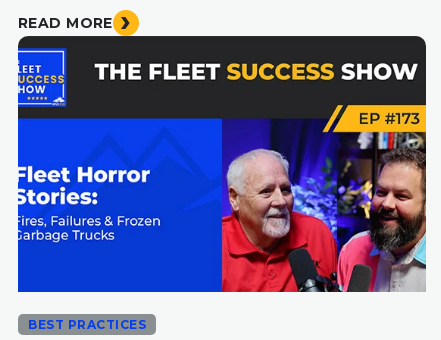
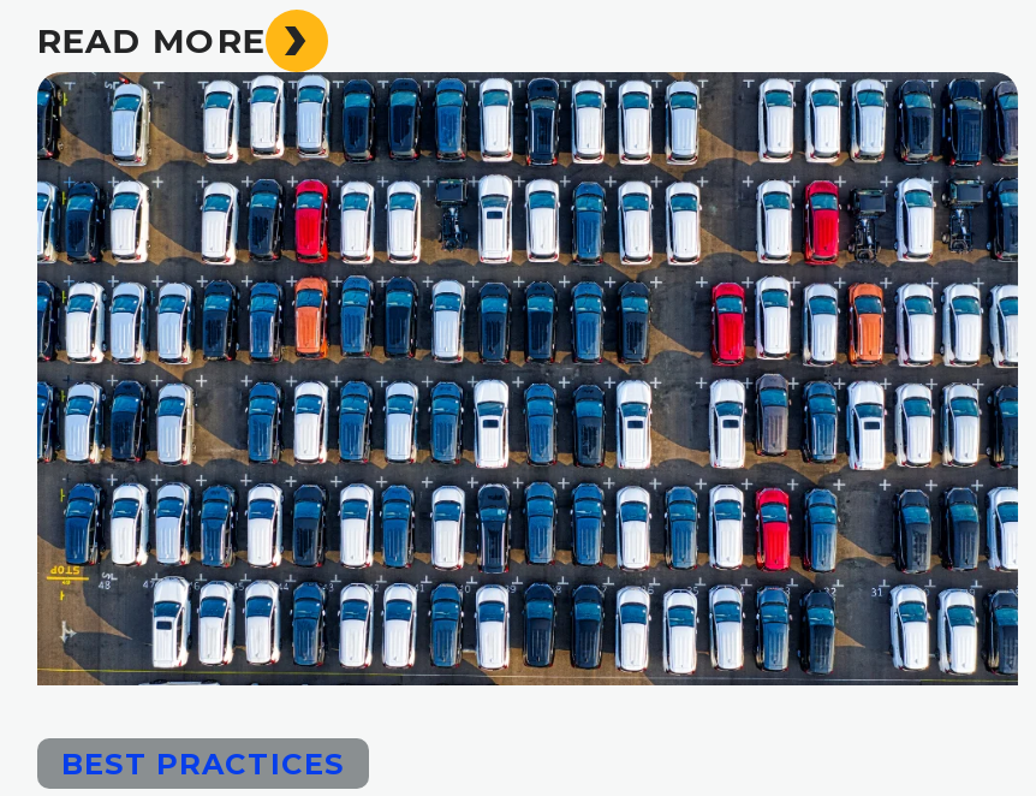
- [image]
+ [image]
